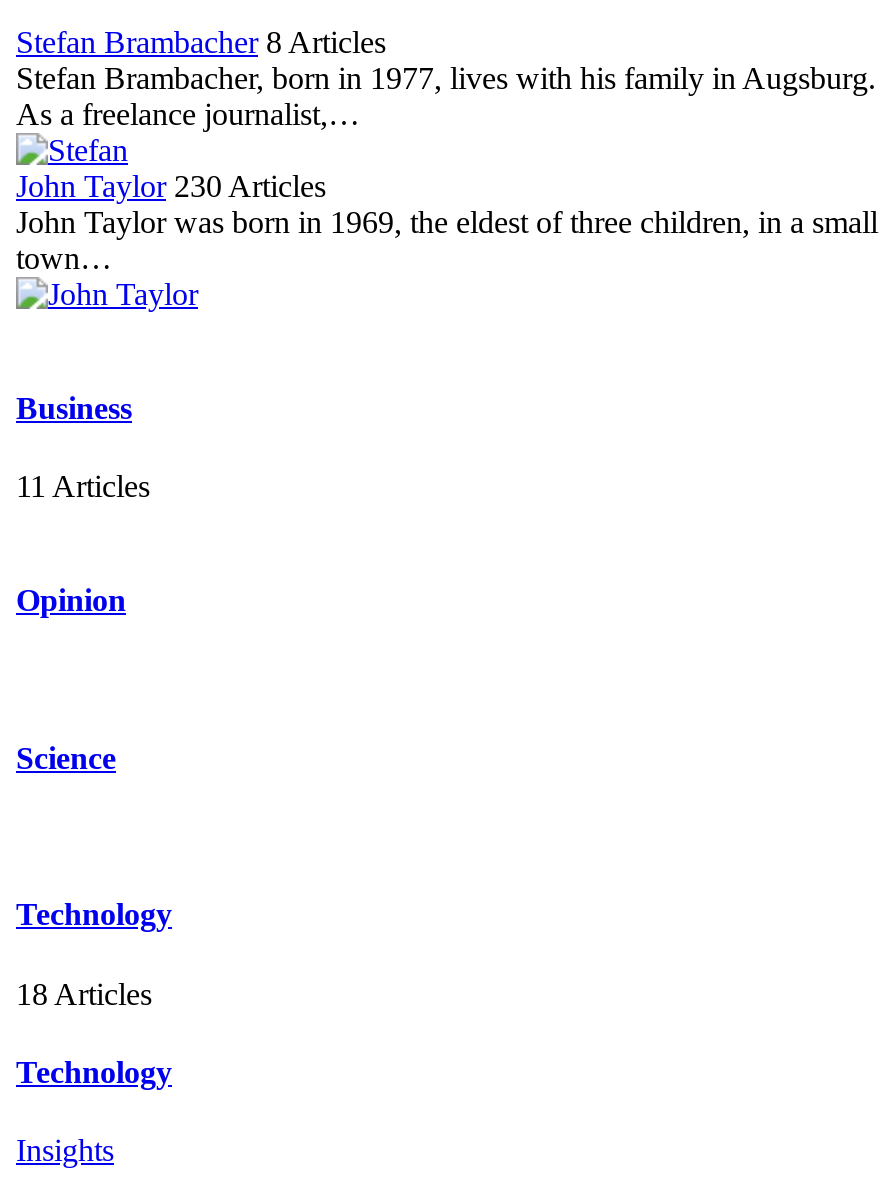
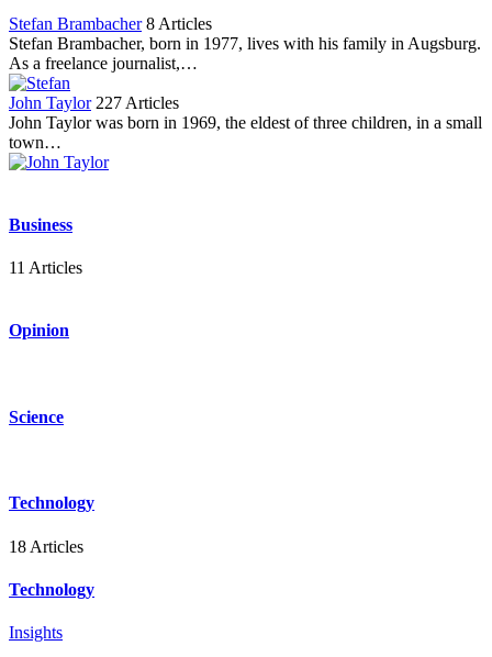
- John Taylor 230 Articles
+ John Taylor 227 Articles
